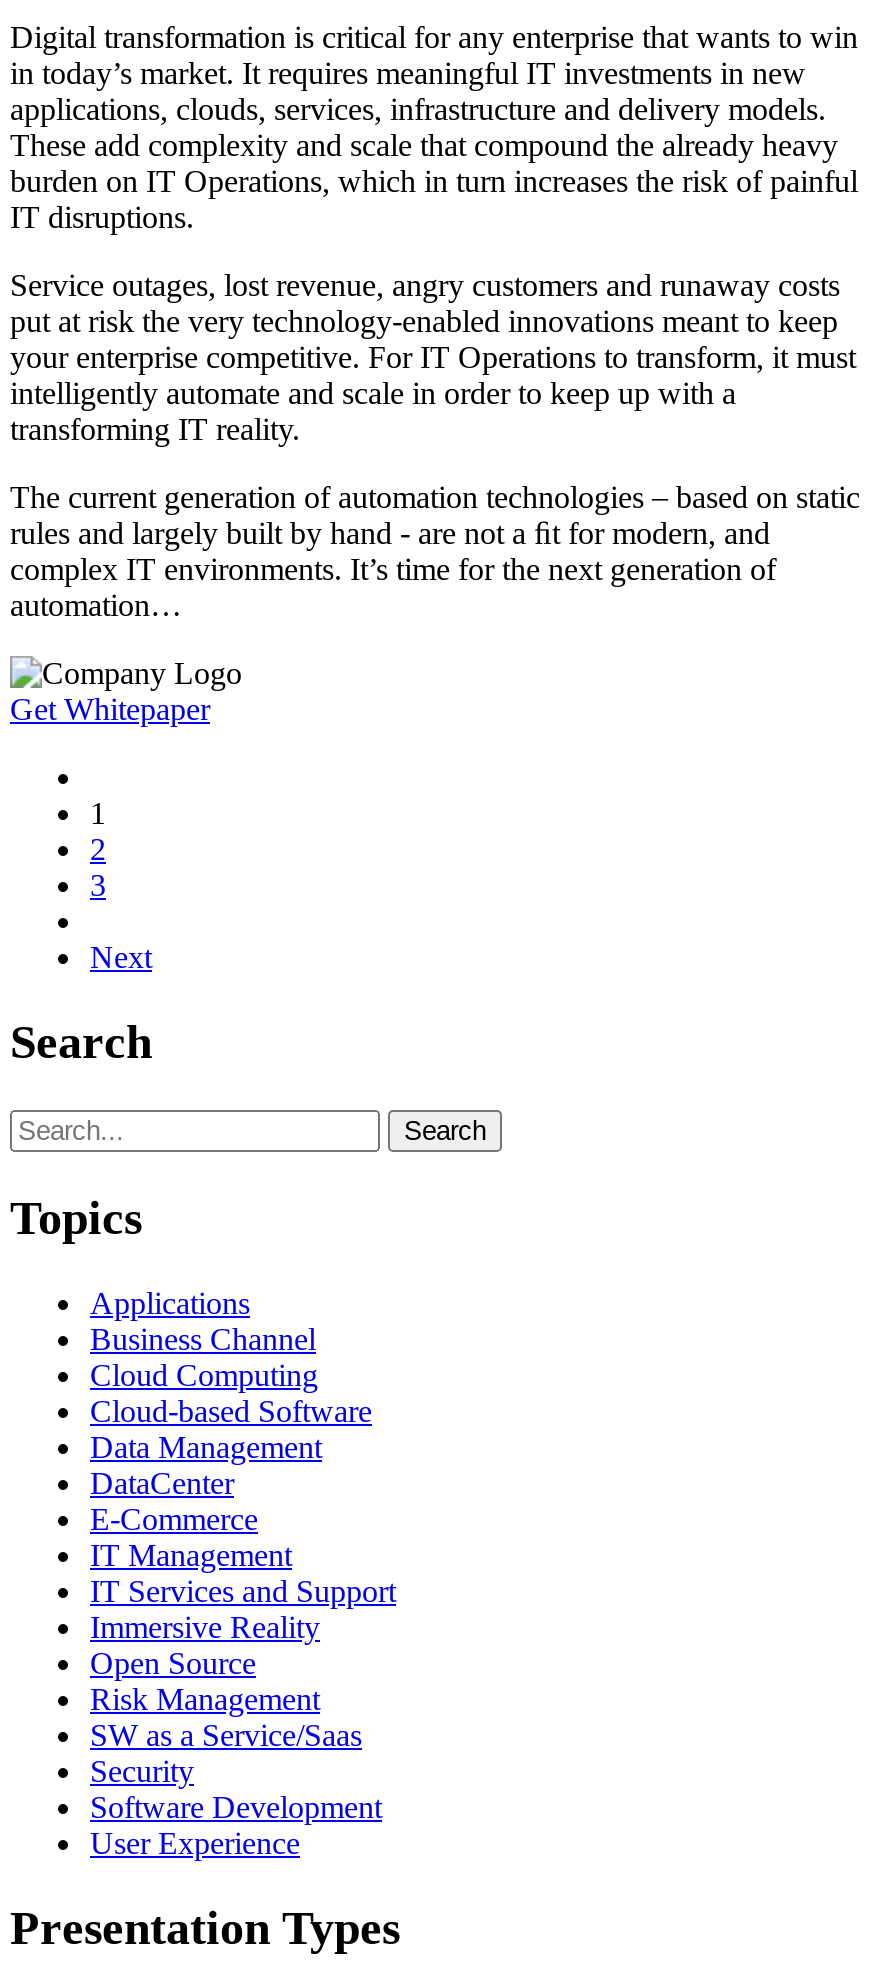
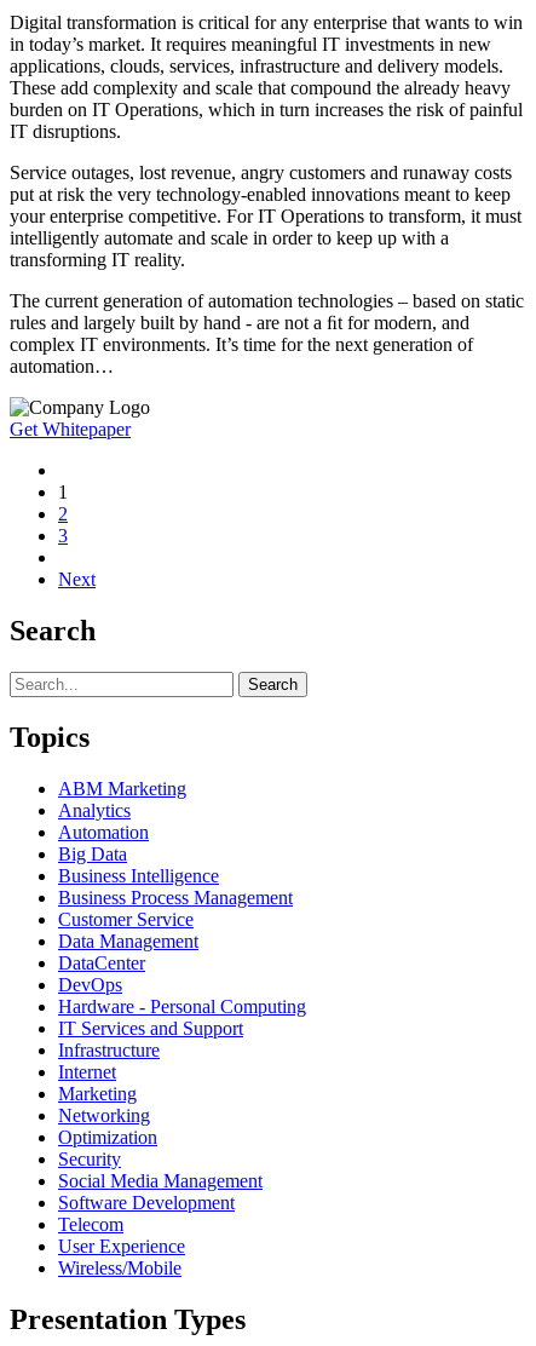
- Applications
- Business Channel
- Cloud Computing
- Cloud-based Software
+ ABM Marketing
+ Analytics
+ Automation
+ Big Data
+ Business Intelligence
+ Business Process Management
+ Customer Service

- E-Commerce
- IT Management
+ DevOps
+ Hardware - Personal Computing

- Immersive Reality
- Open Source
- Risk Management
- SW as a Service/Saas
+ Infrastructure
+ Internet
+ Marketing
+ Networking
+ Optimization

+ Social Media Management

+ Telecom

+ Wireless/Mobile
